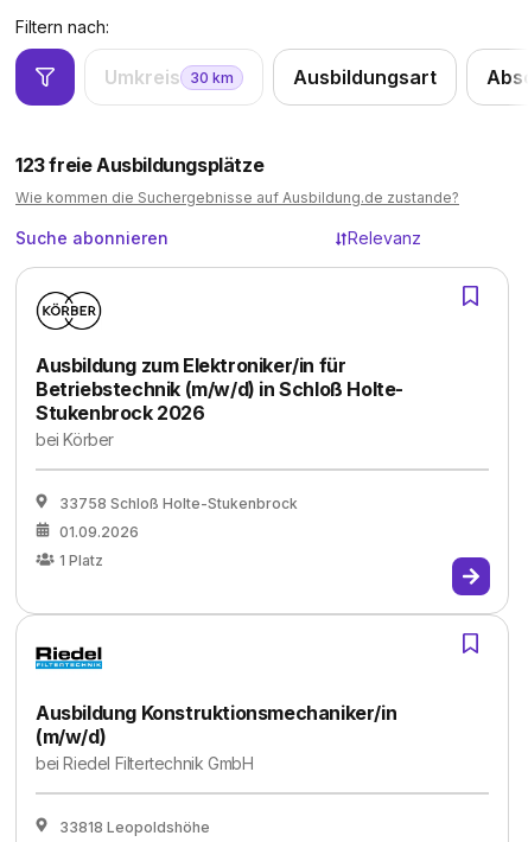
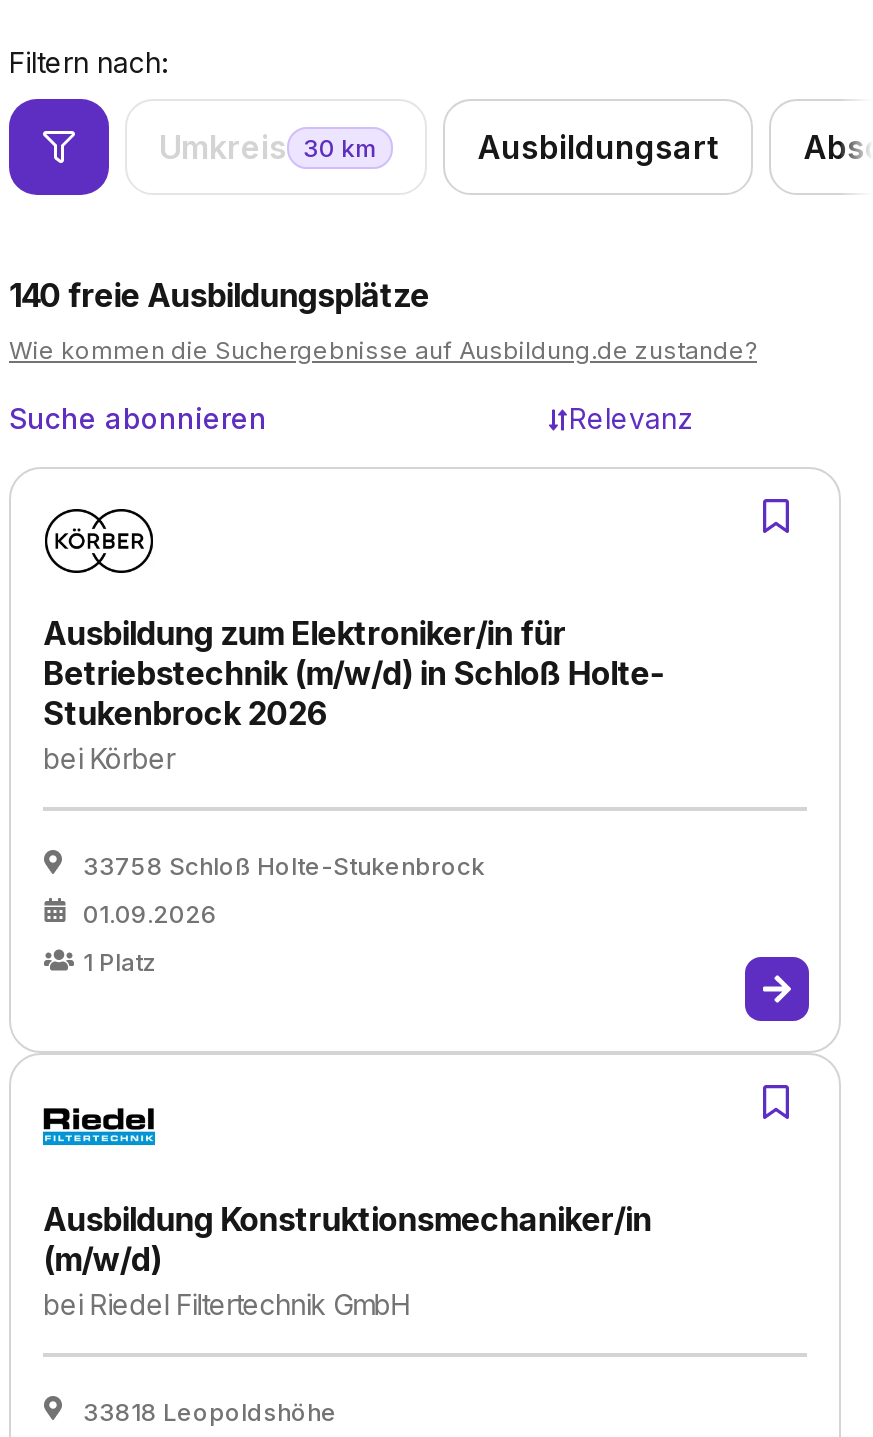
- 123 freie Ausbildungsplätze
+ 140 freie Ausbildungsplätze
